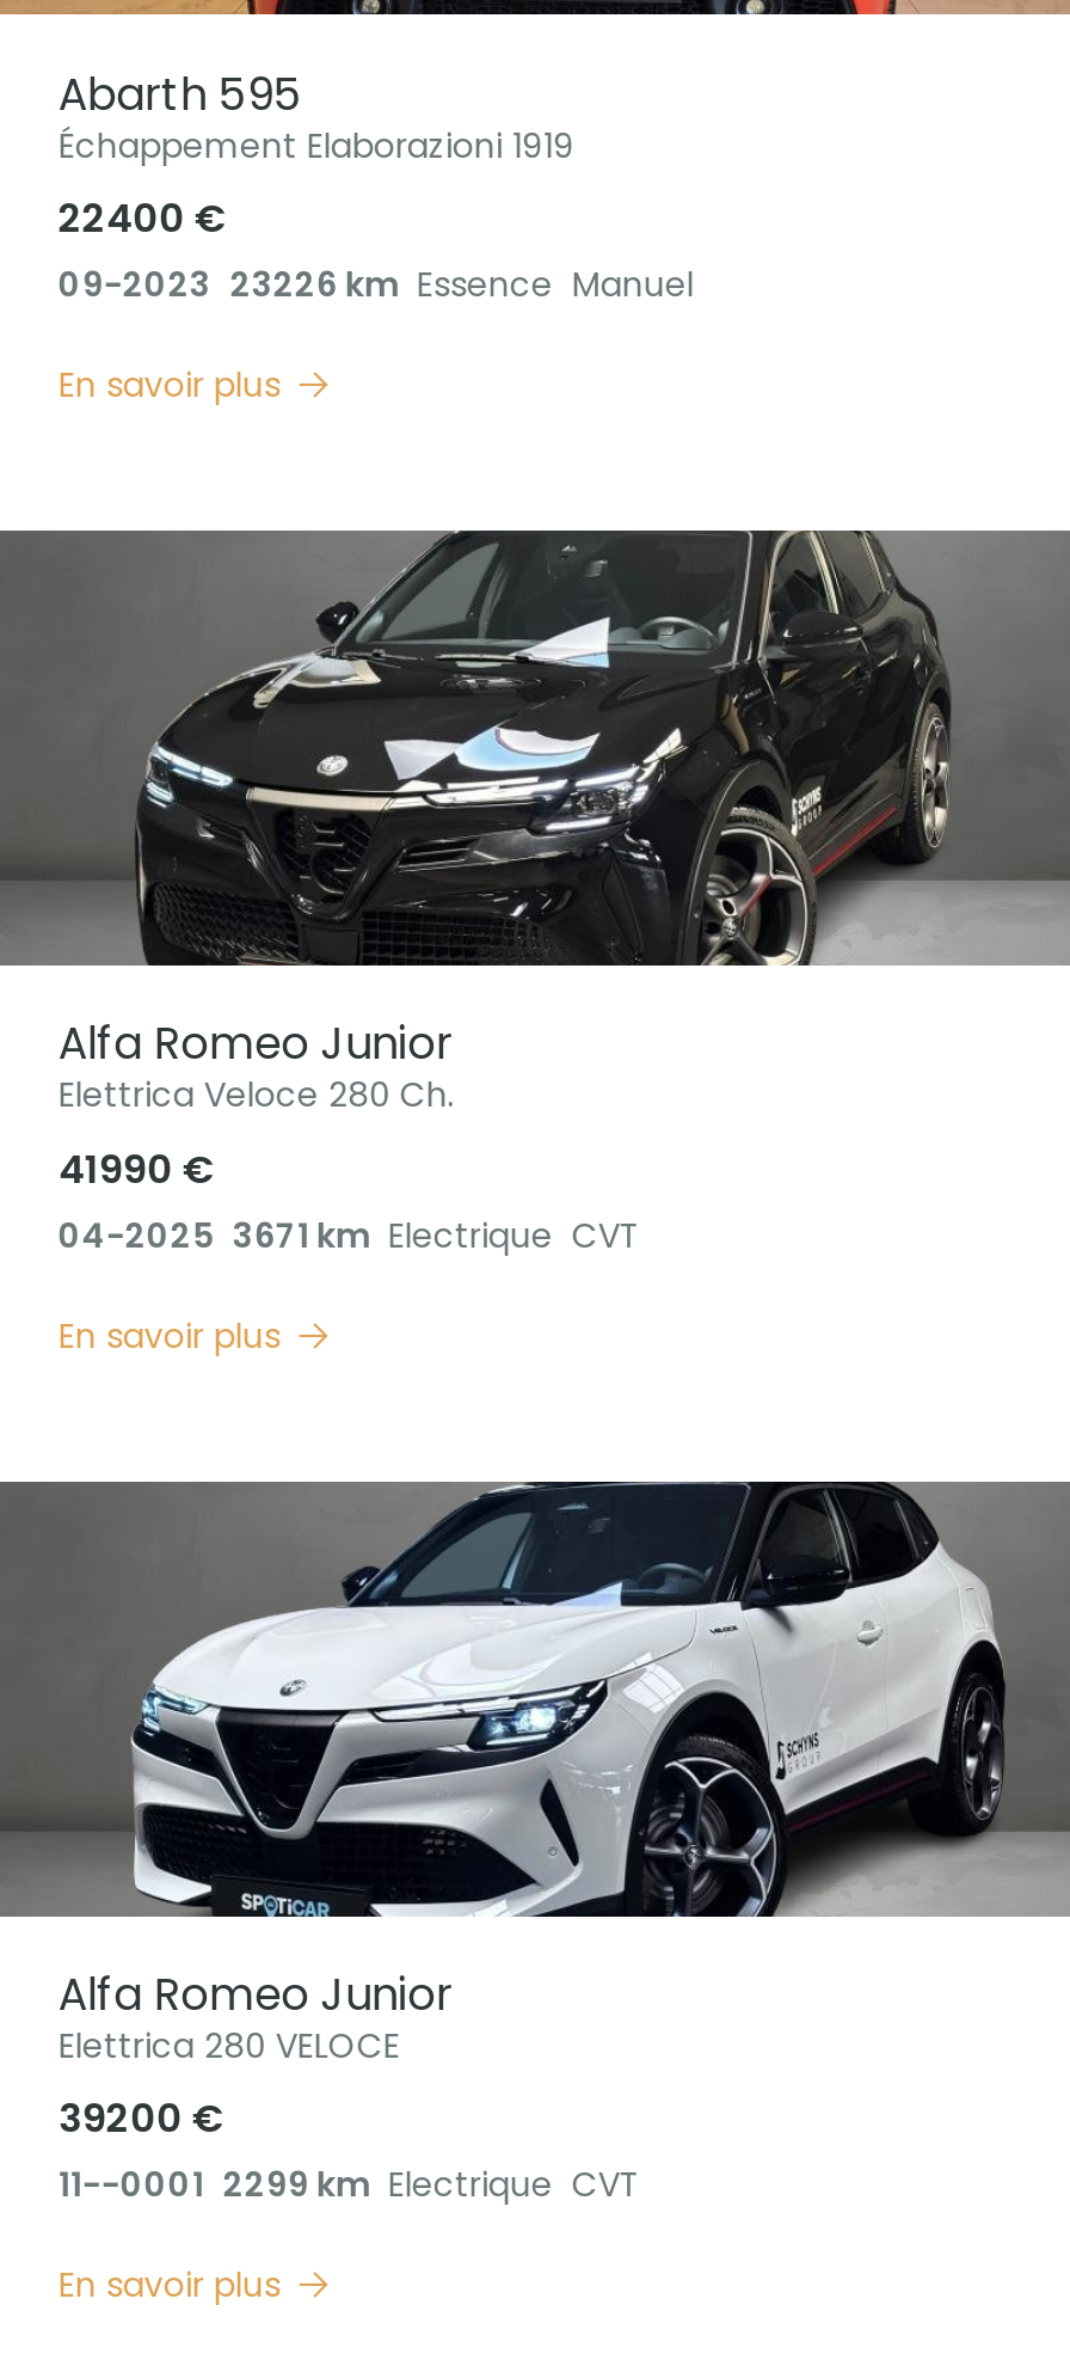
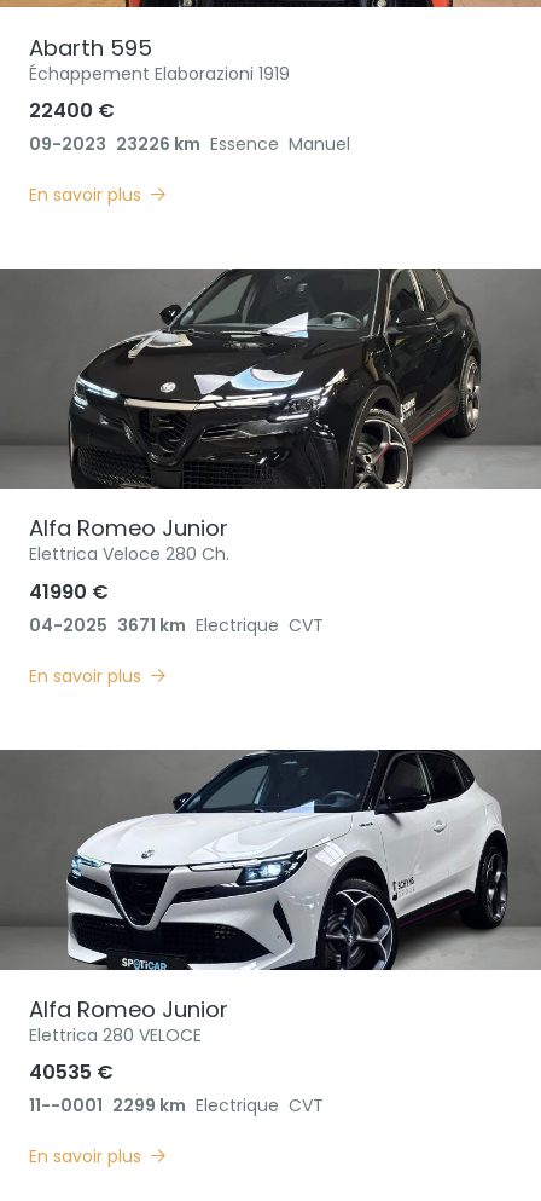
- 39200 €
+ 40535 €
